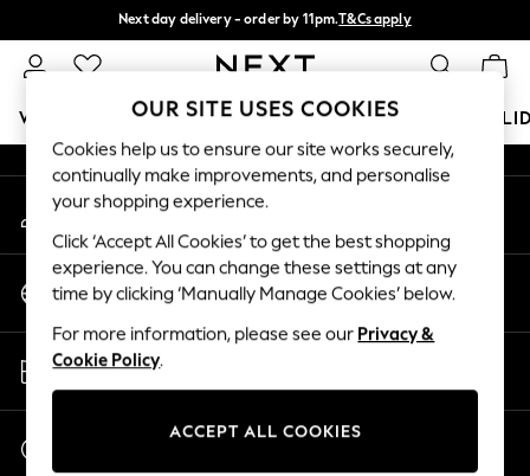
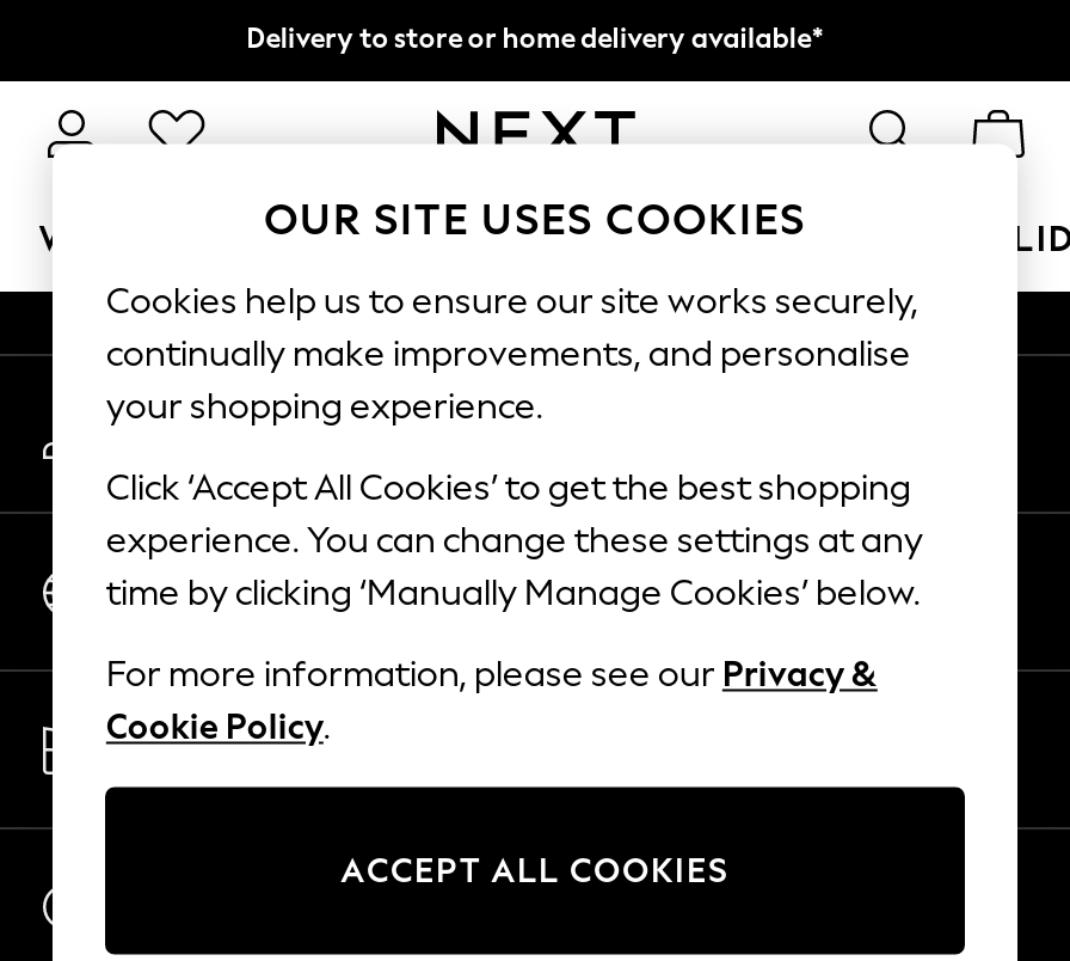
- Next day delivery - order by 11pm.T&Cs apply
+ Delivery to store or home delivery available*
